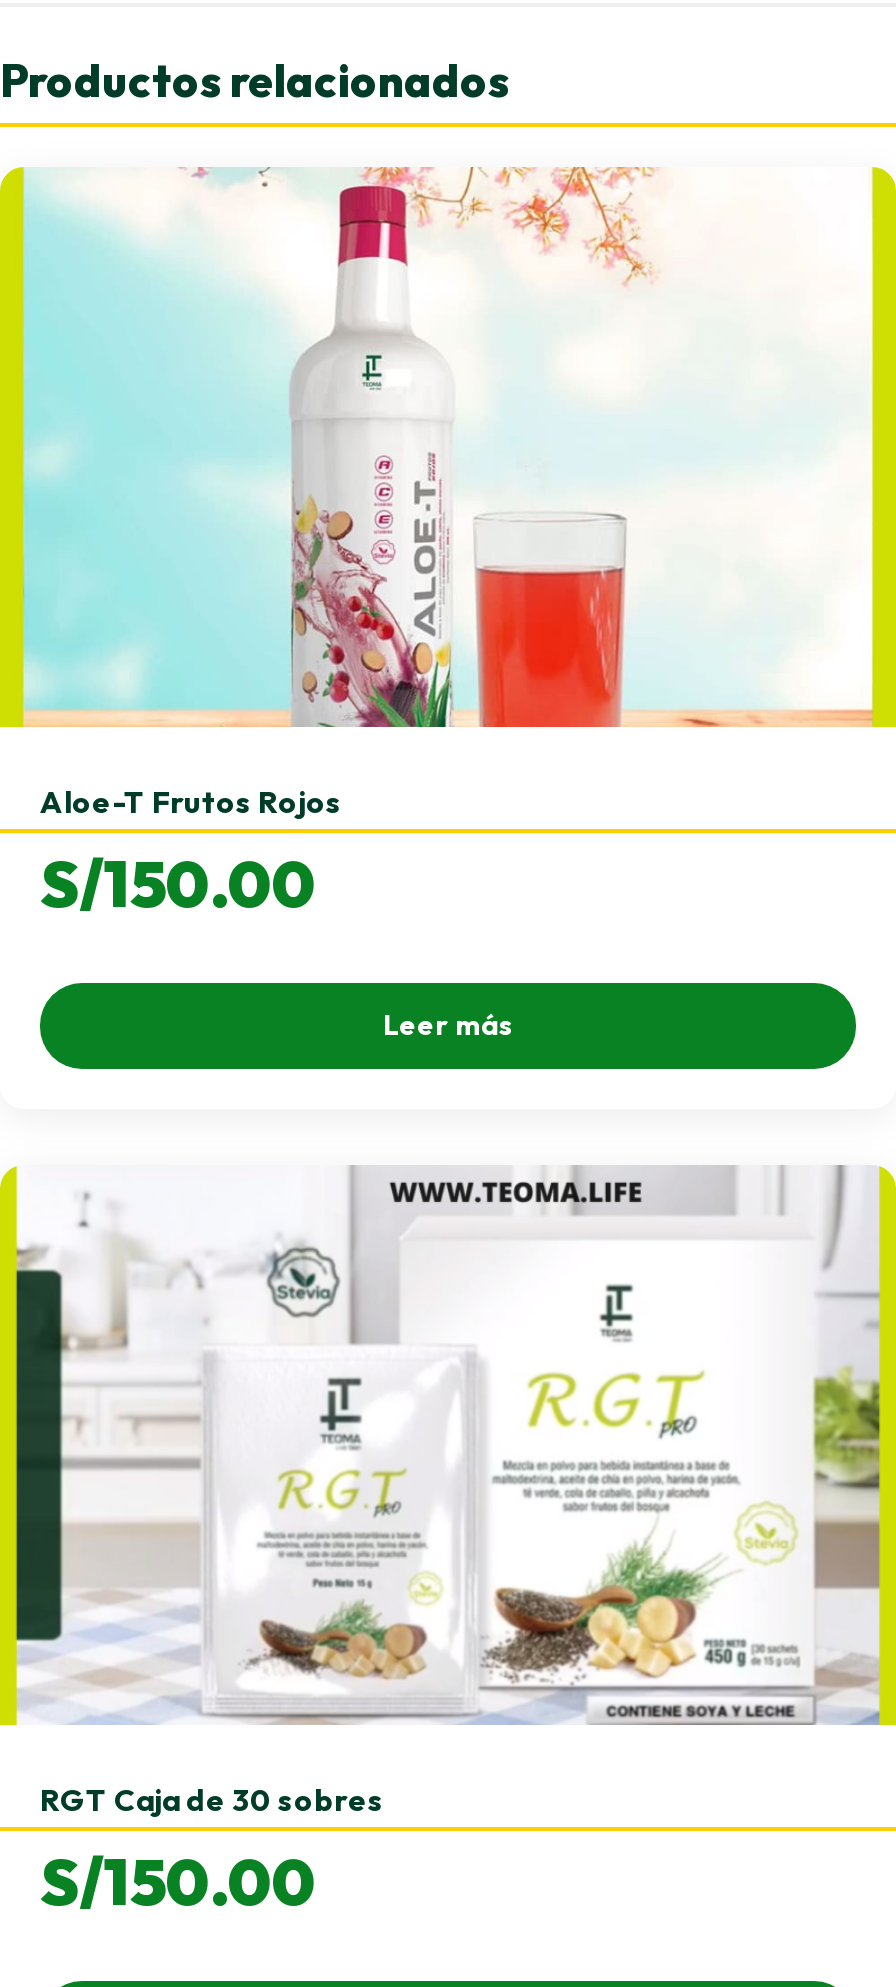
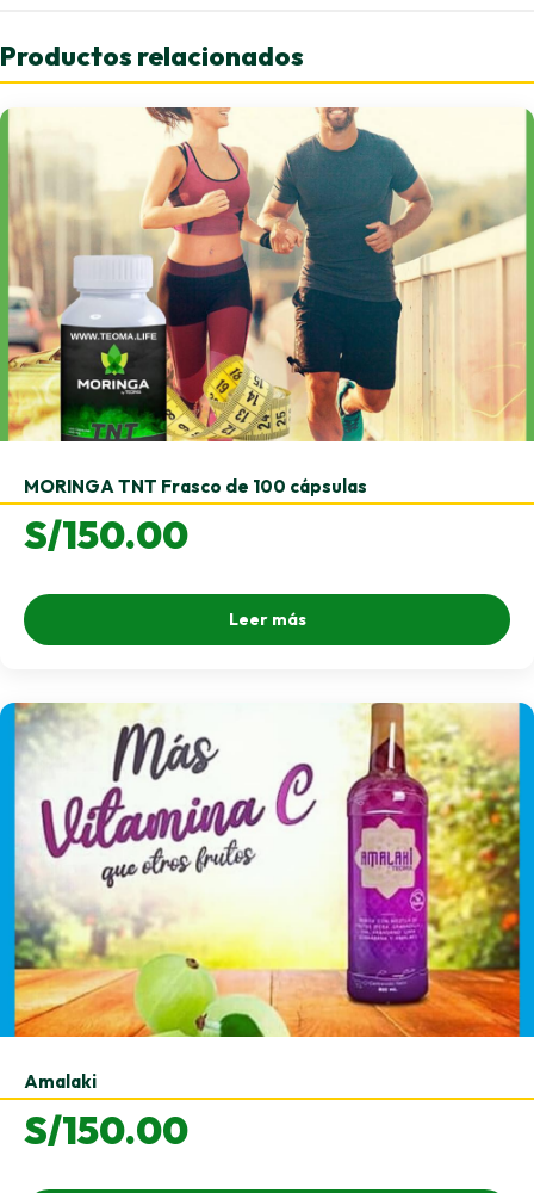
- [image]
- Aloe-T Frutos Rojos
+ [image]
+ MORINGA TNT Frasco de 100 cápsulas

- [image]
- RGT Caja de 30 sobres
+ [image]
+ Amalaki
